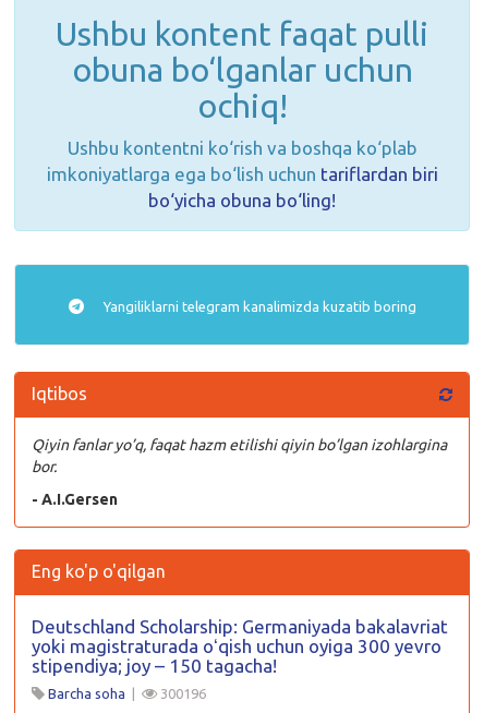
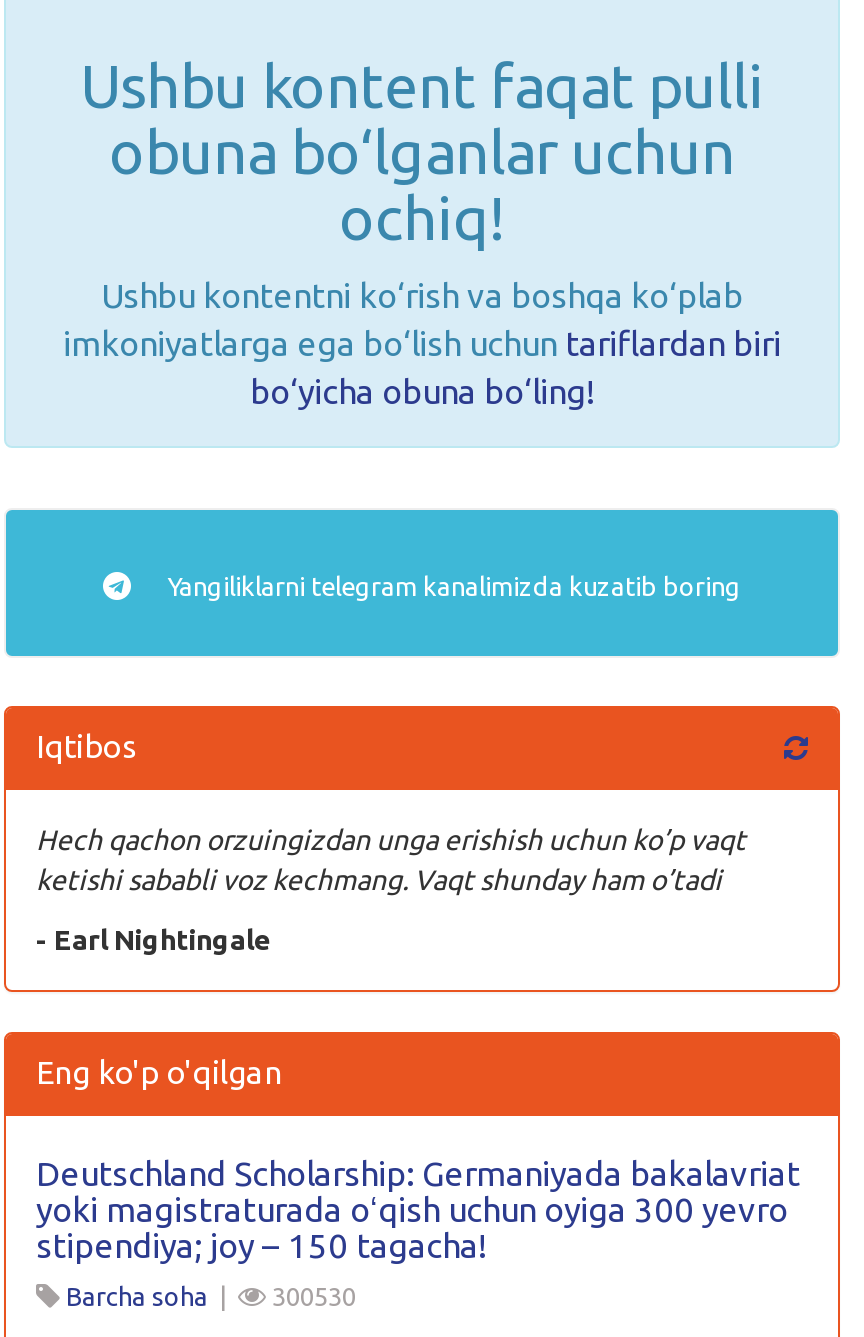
- Qiyin fanlar yo’q, faqat hazm etilishi qiyin bo’lgan izohlargina
- bor.
+ Hech qachon orzuingizdan unga erishish uchun ko’p vaqt
+ ketishi sababli voz kechmang. Vaqt shunday ham o’tadi

- - A.I.Gersen
+ - Earl Nightingale

- 300196
+ 300530
